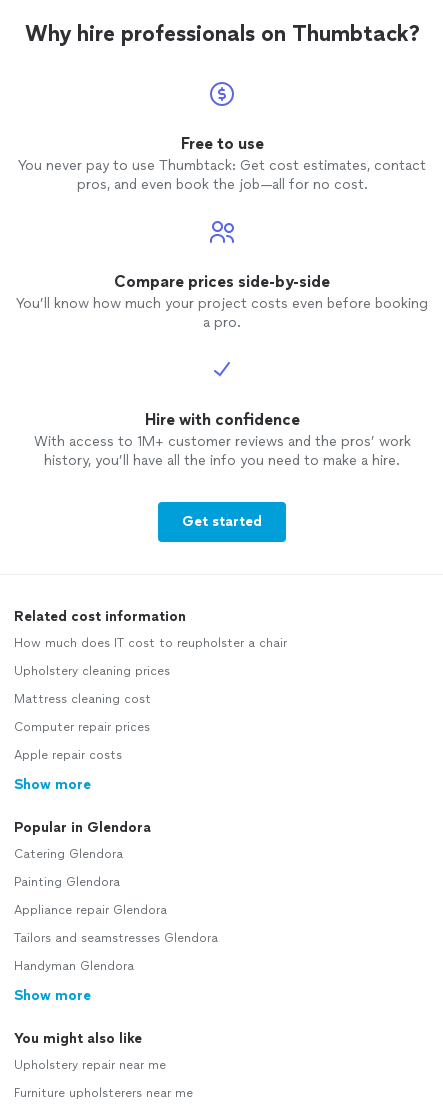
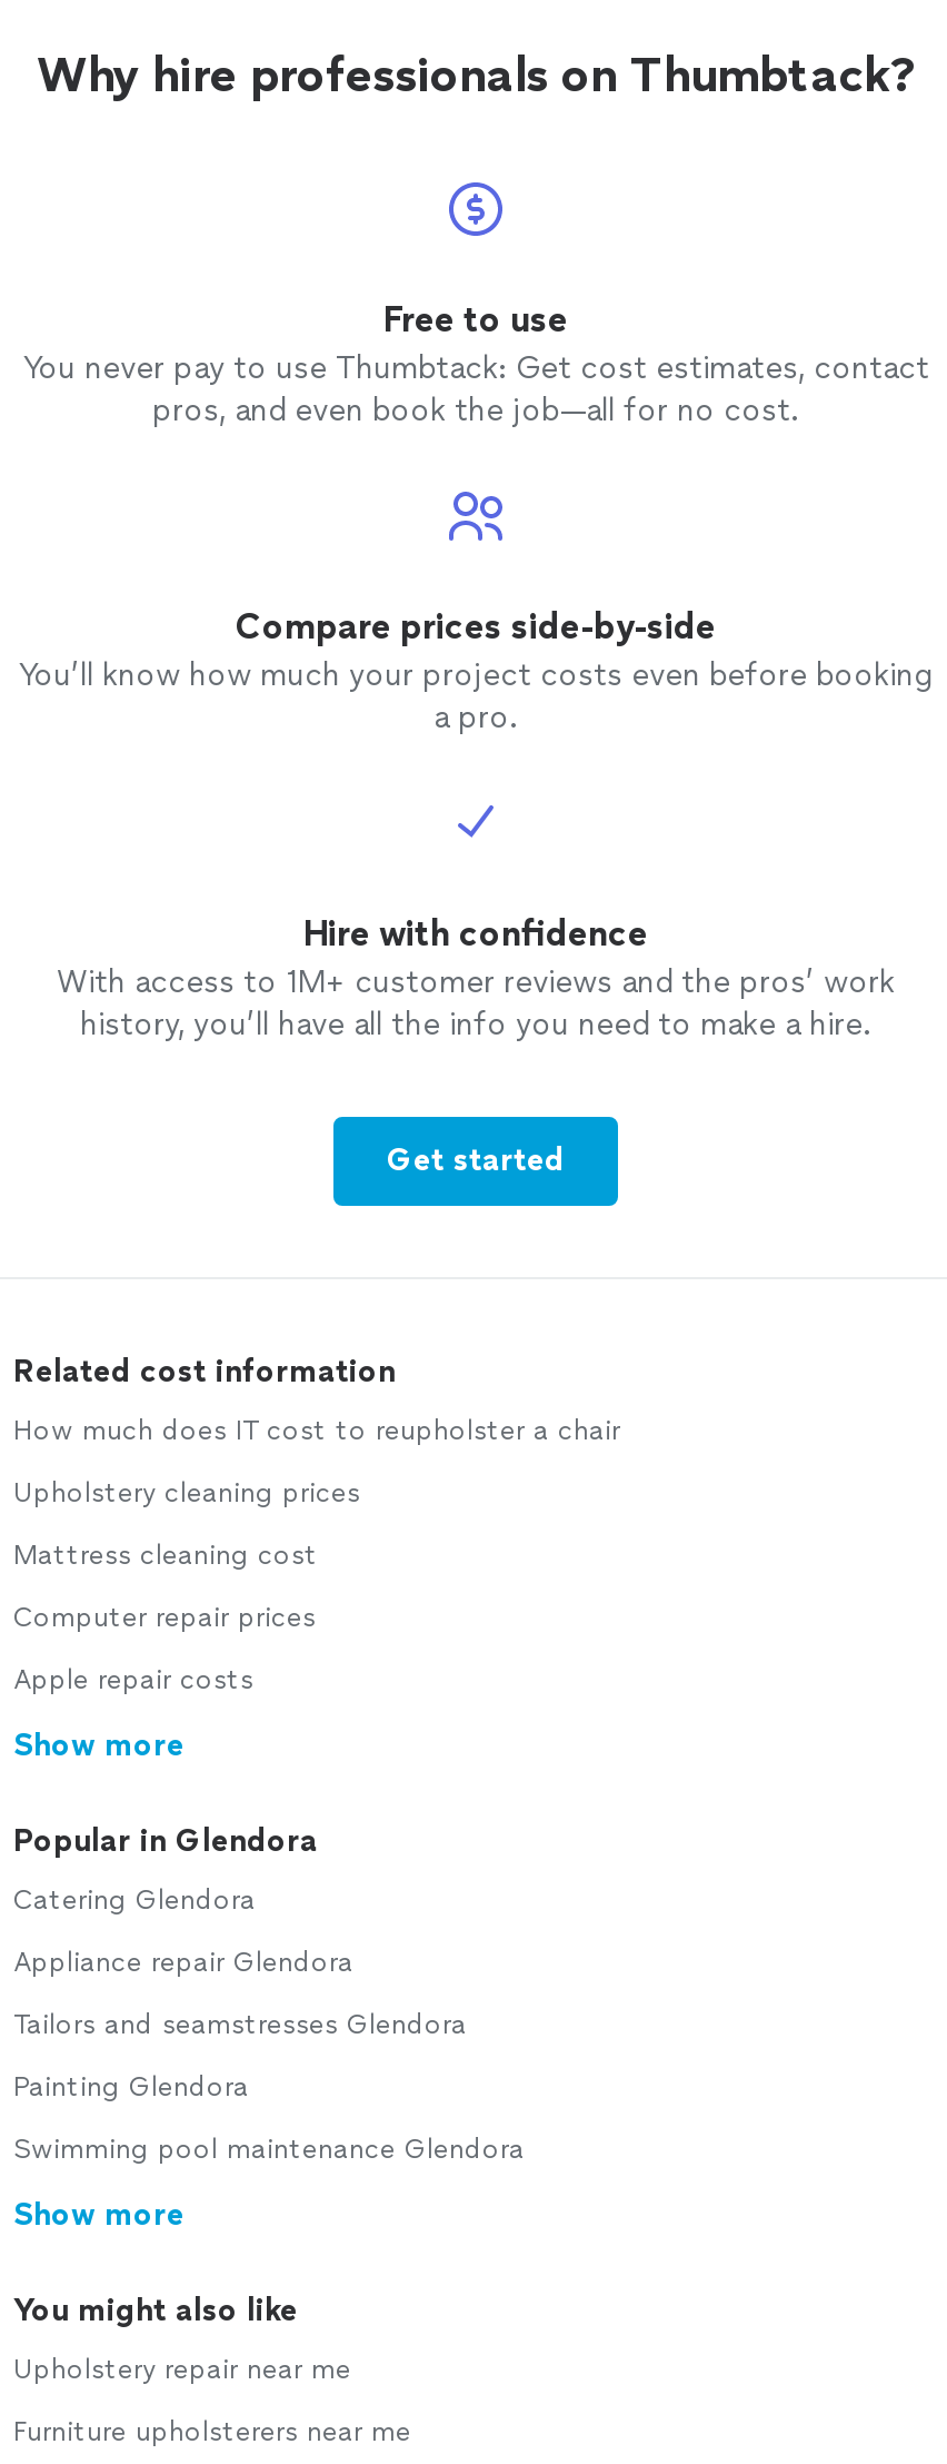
moved down: Painting Glendora

moved up: Appliance repair Glendora | Tailors and seamstresses Glendora

- Handyman Glendora
+ Swimming pool maintenance Glendora
